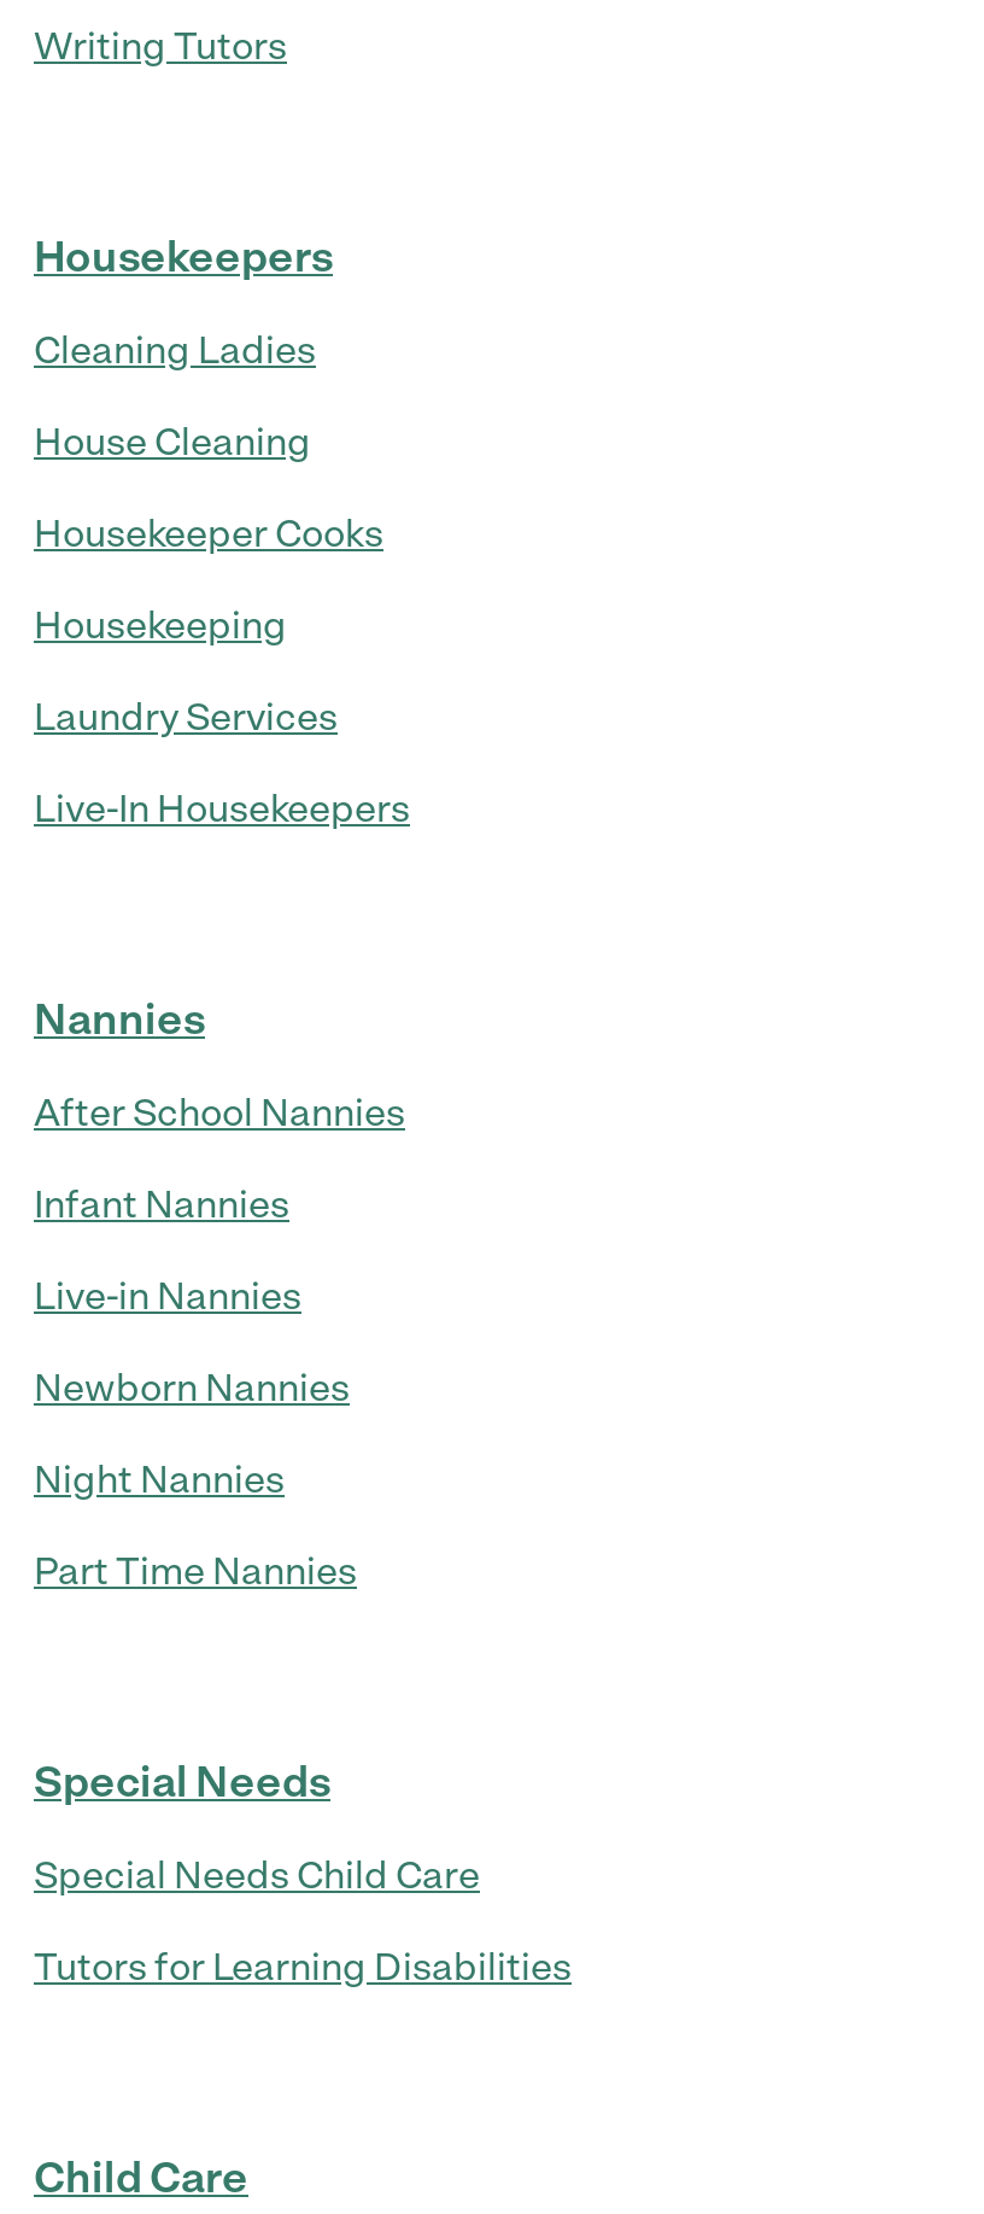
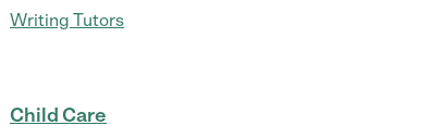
- Housekeepers
- Cleaning Ladies
- House Cleaning
- Housekeeper Cooks
- Housekeeping
- Laundry Services
- Live-In Housekeepers

- Nannies
- After School Nannies
- Infant Nannies
- Live-in Nannies
- Newborn Nannies
- Night Nannies
- Part Time Nannies

- Special Needs
- Special Needs Child Care
- Tutors for Learning Disabilities
